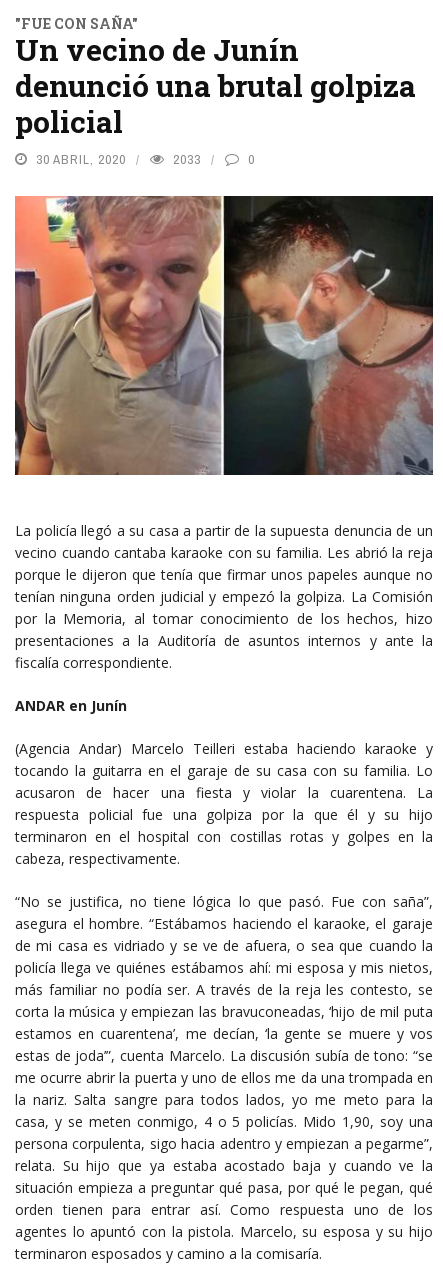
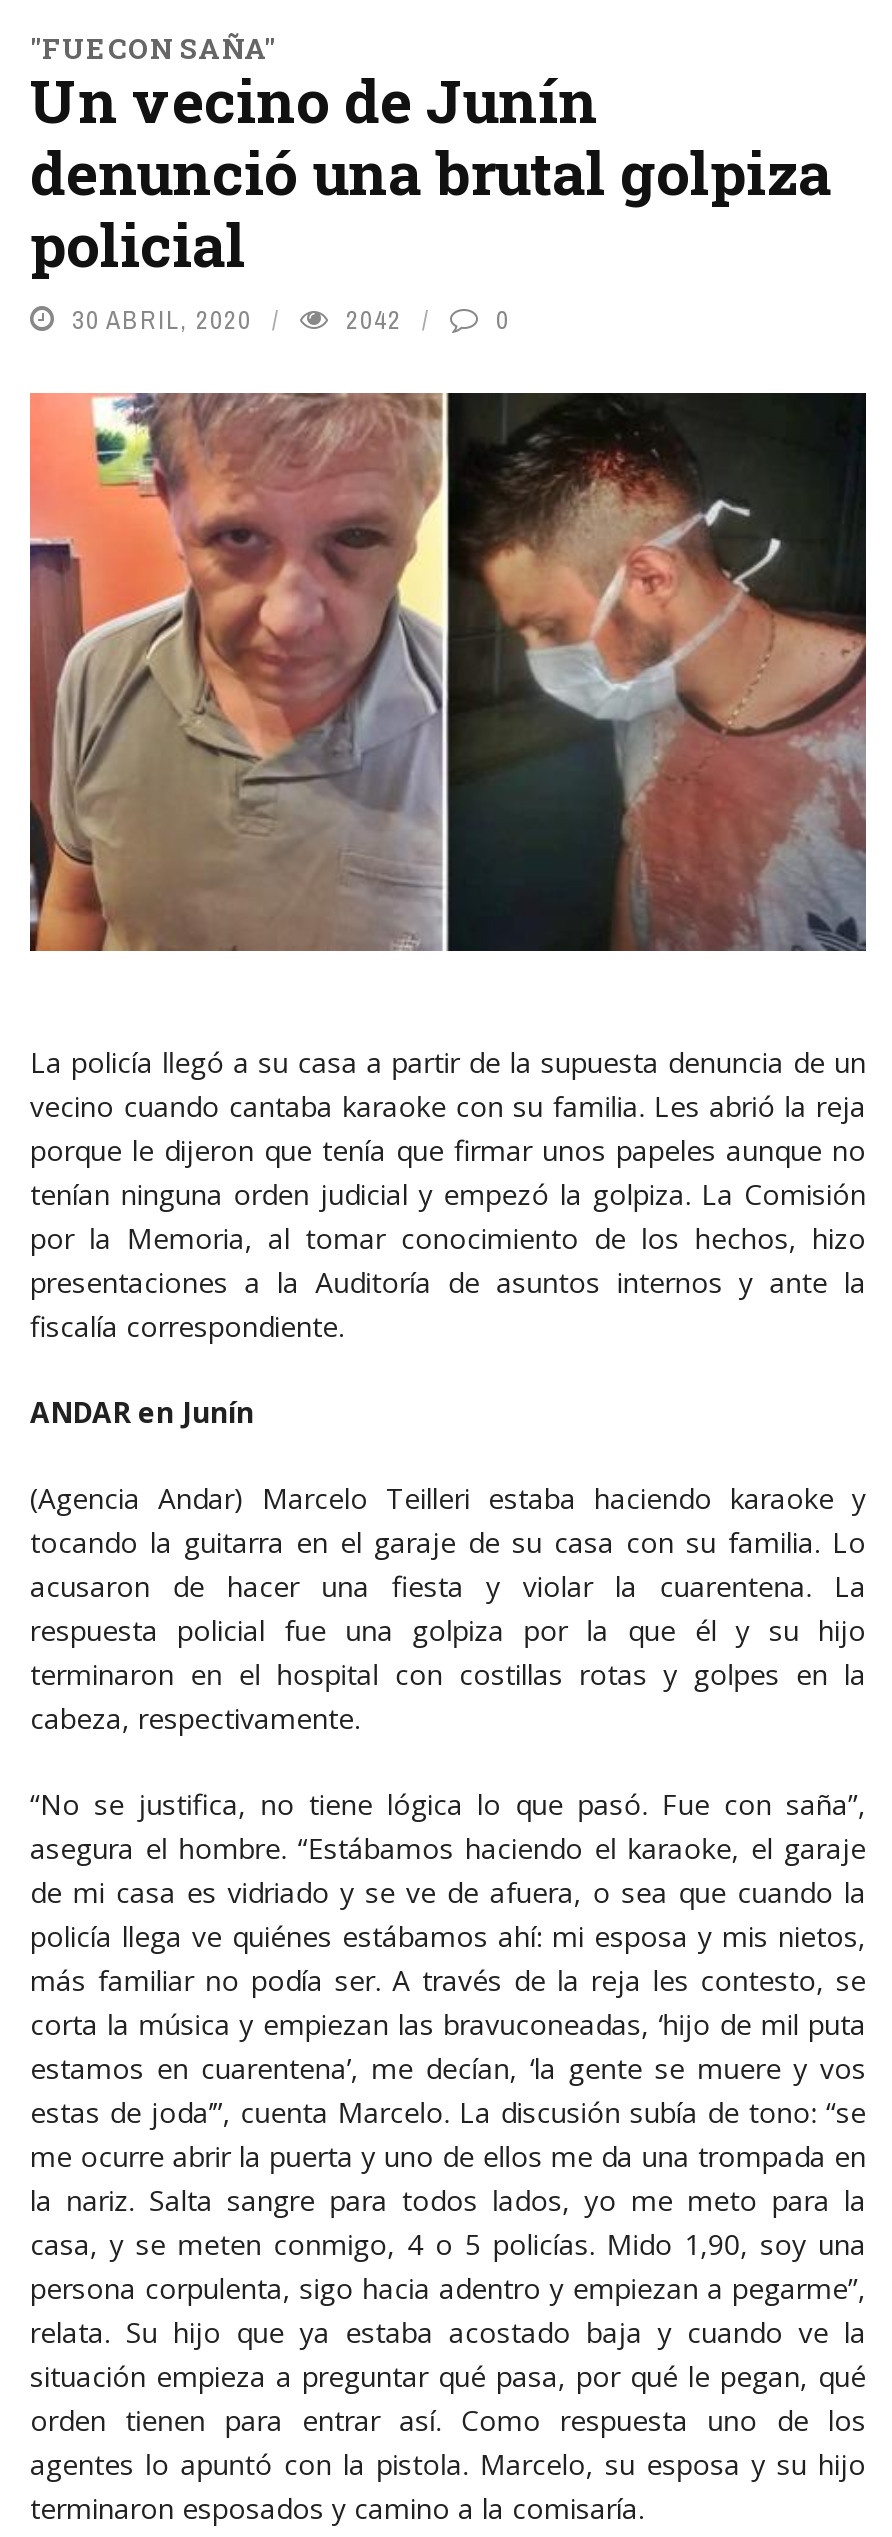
- 2033
+ 2042
